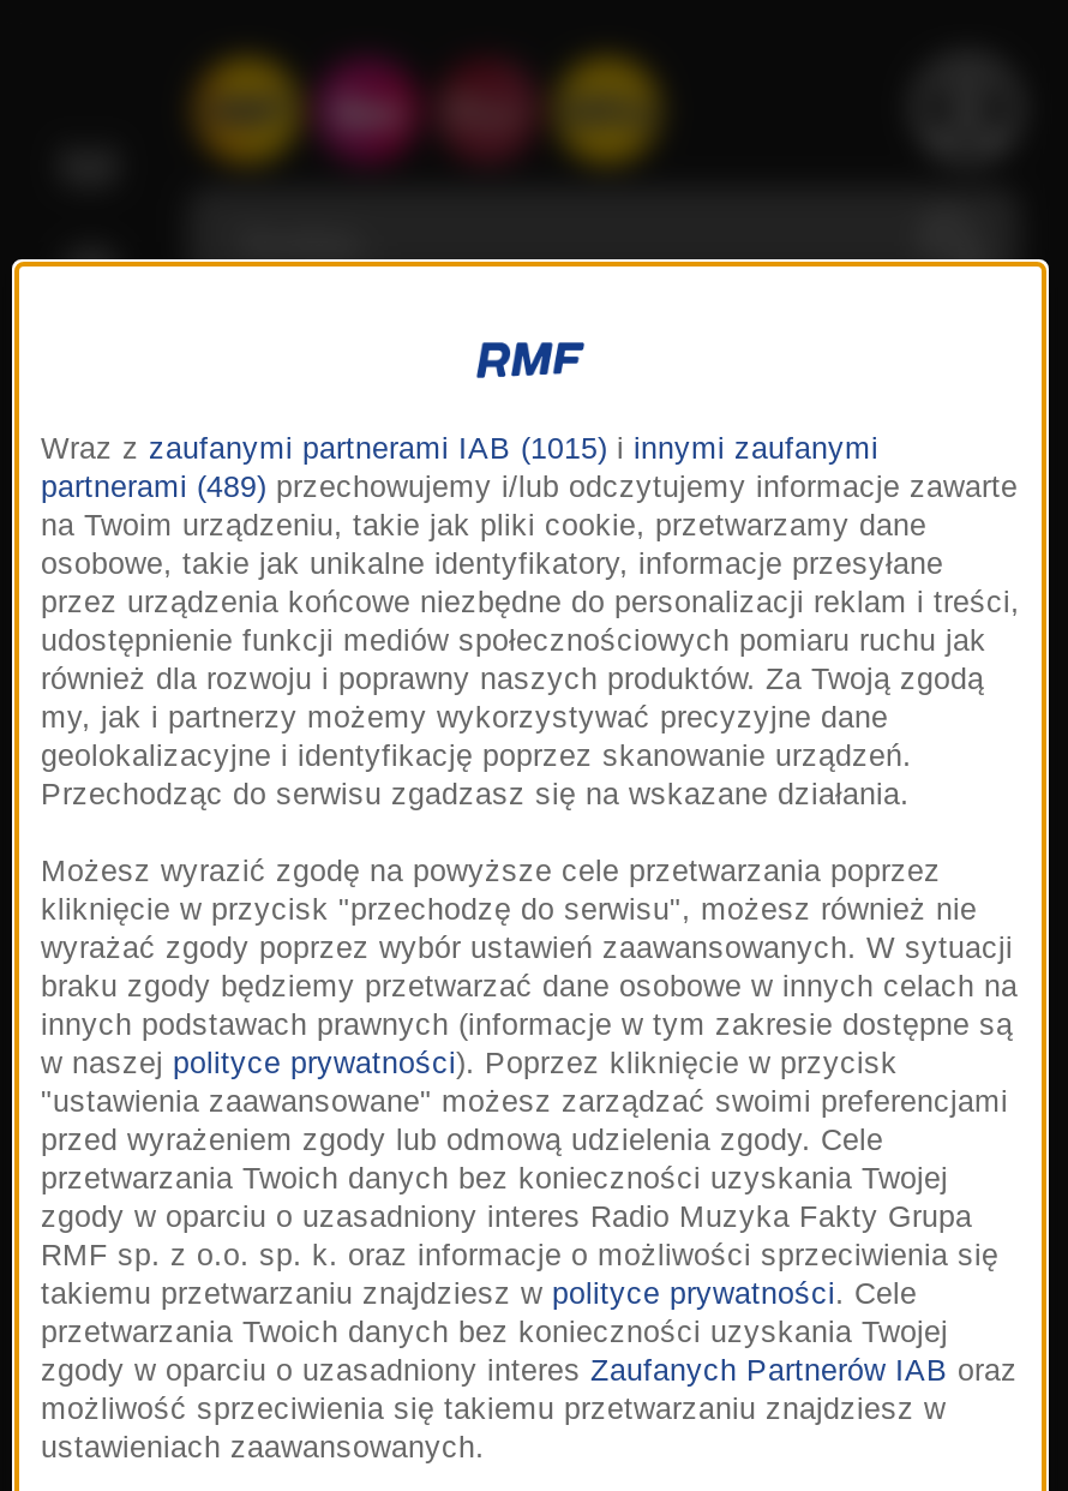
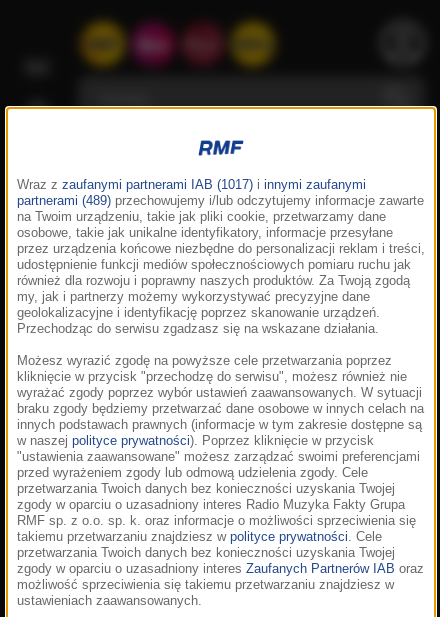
- Wraz z zaufanymi partnerami IAB (1015) i innymi zaufanymi
+ Wraz z zaufanymi partnerami IAB (1017) i innymi zaufanymi
